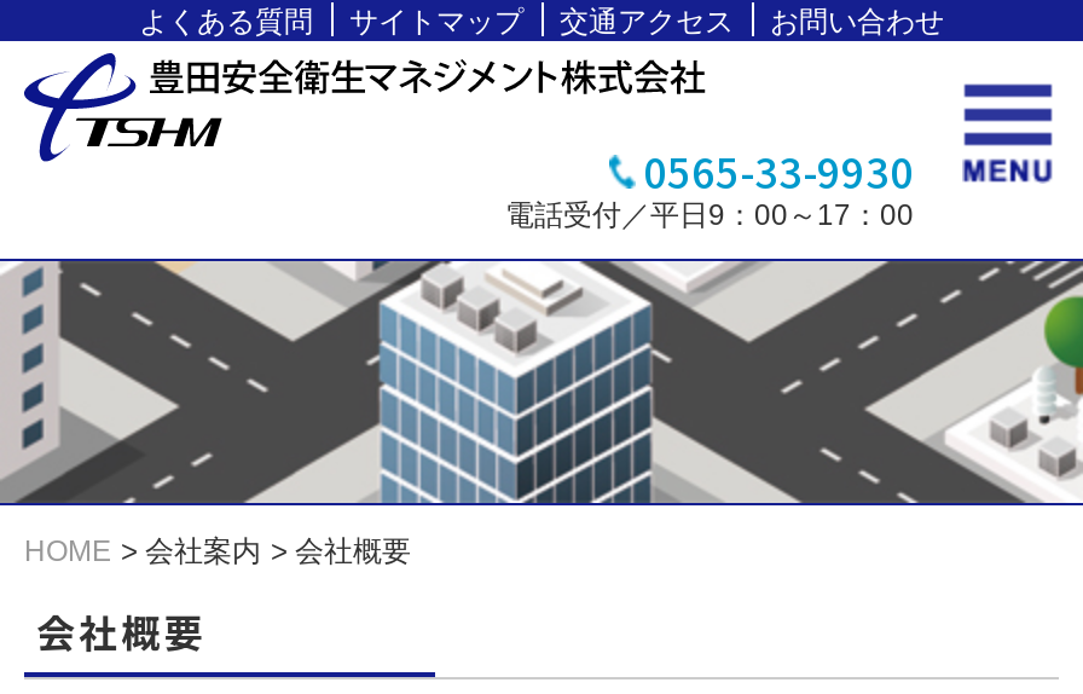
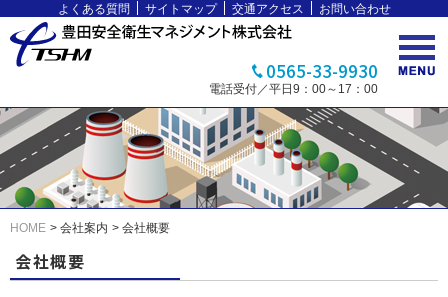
- [image]
+ [image]
